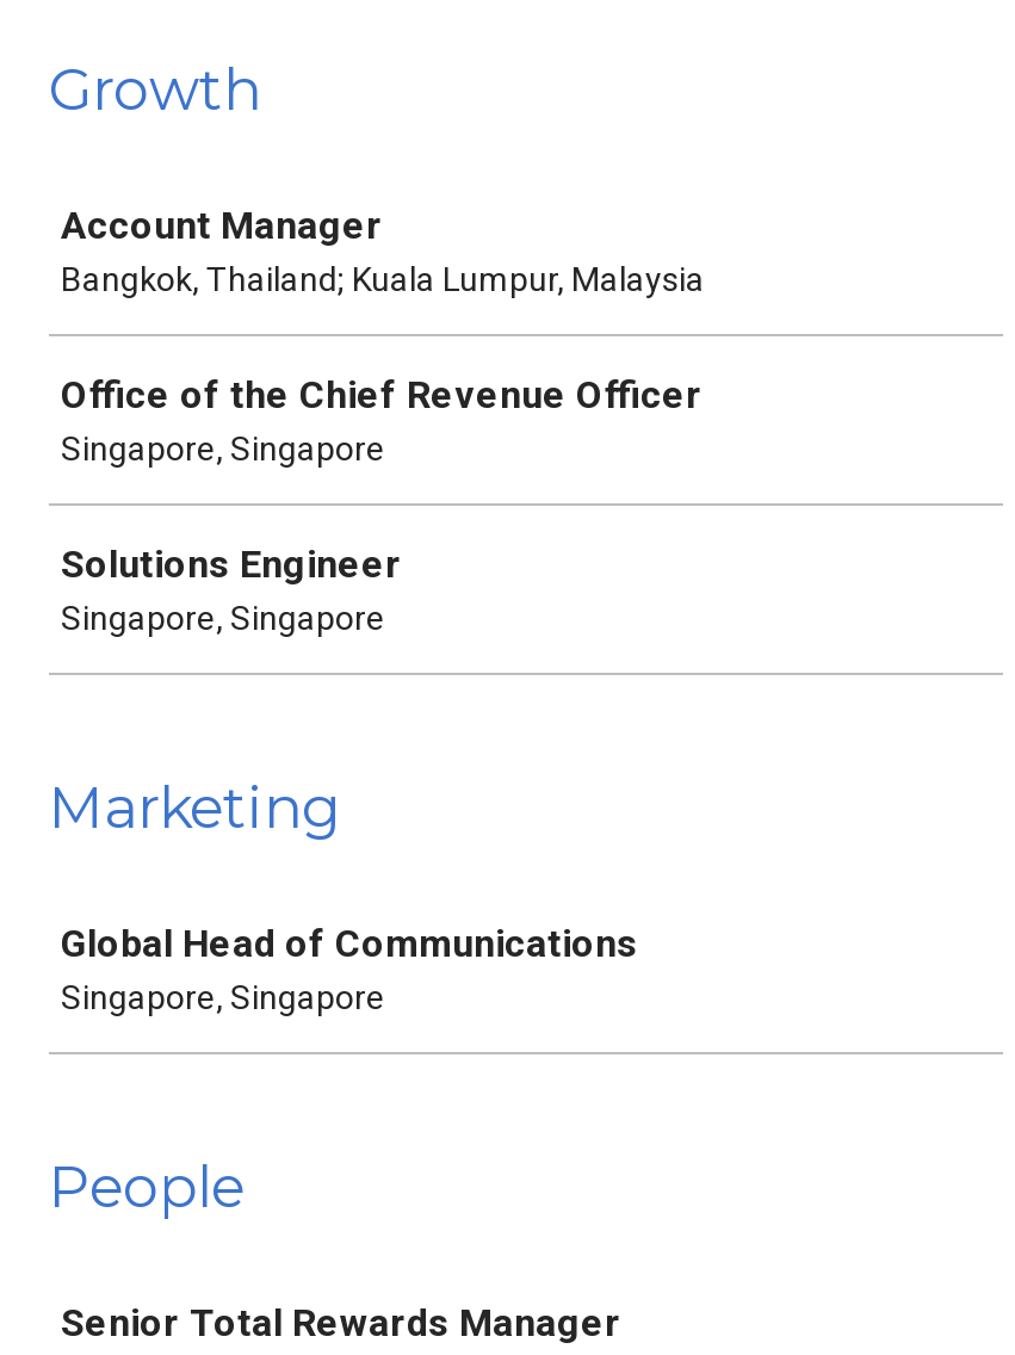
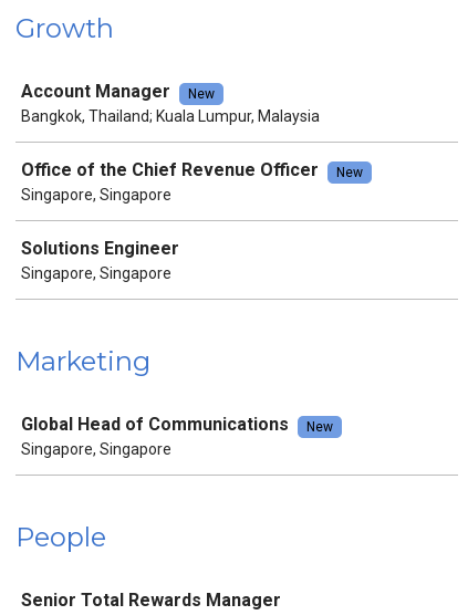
+ New

+ New

+ New
